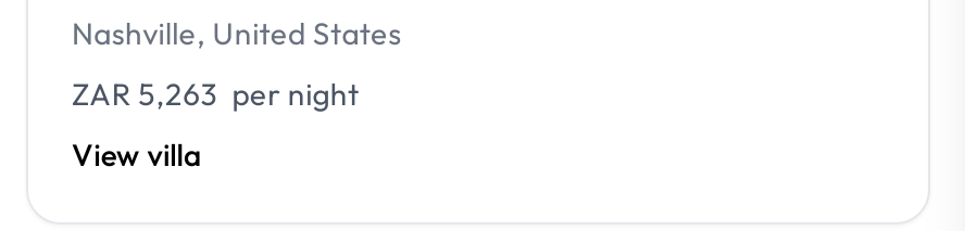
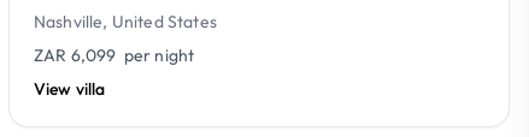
- ZAR 5,263 per night
+ ZAR 6,099 per night
